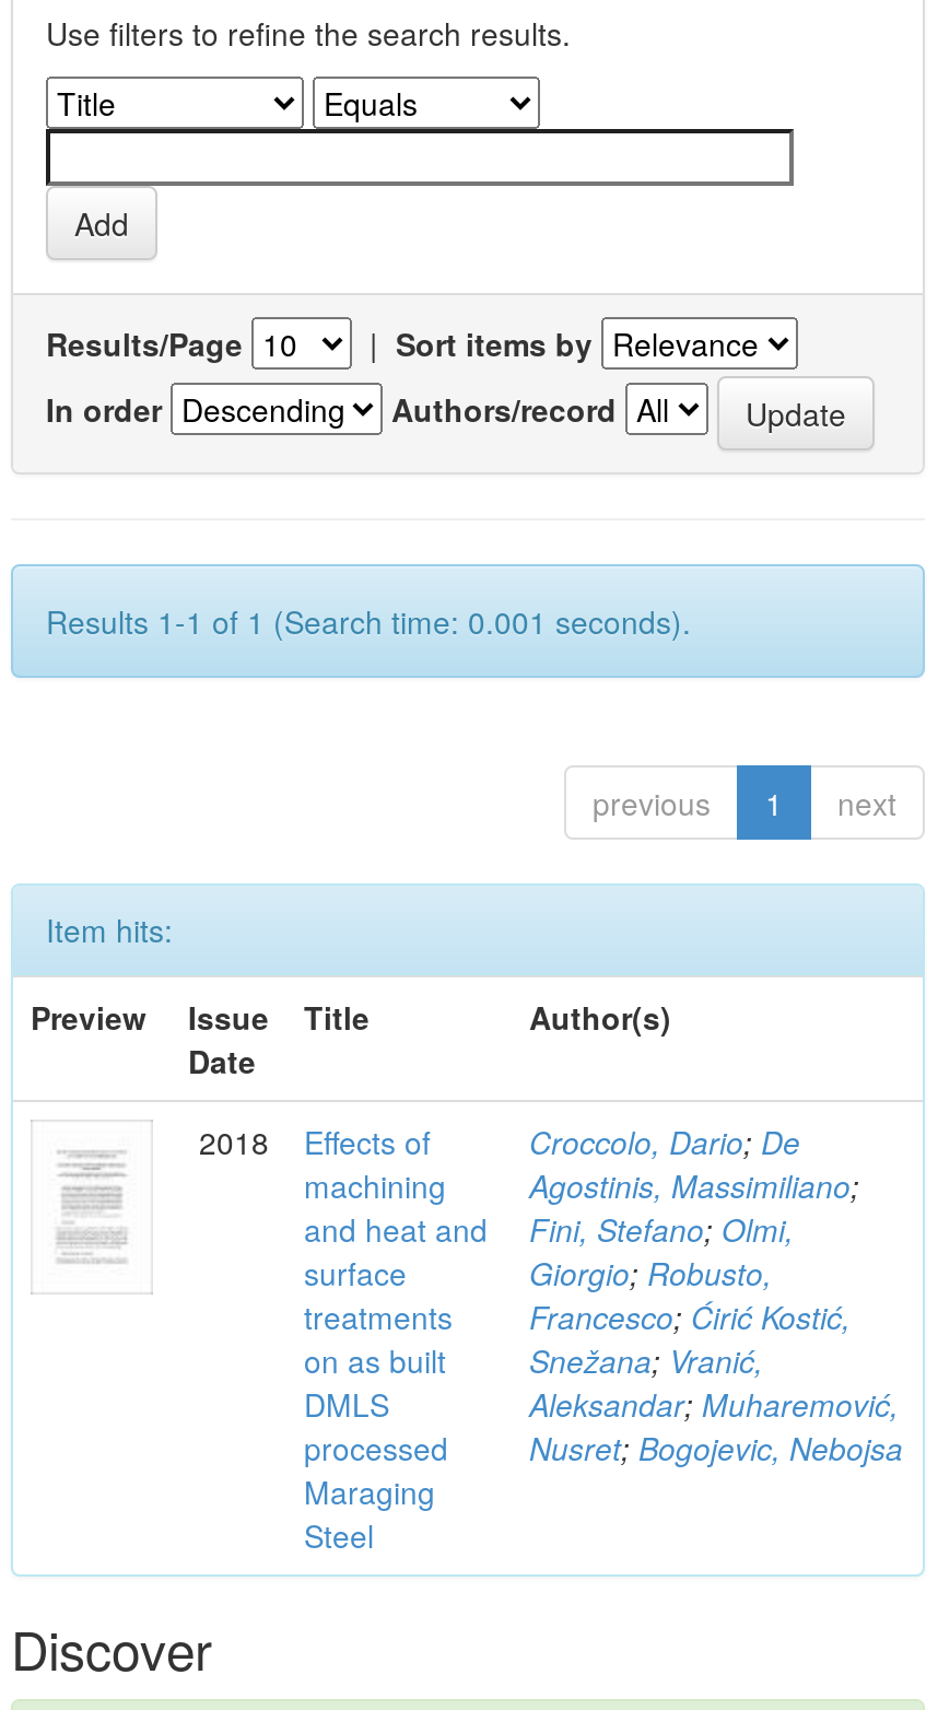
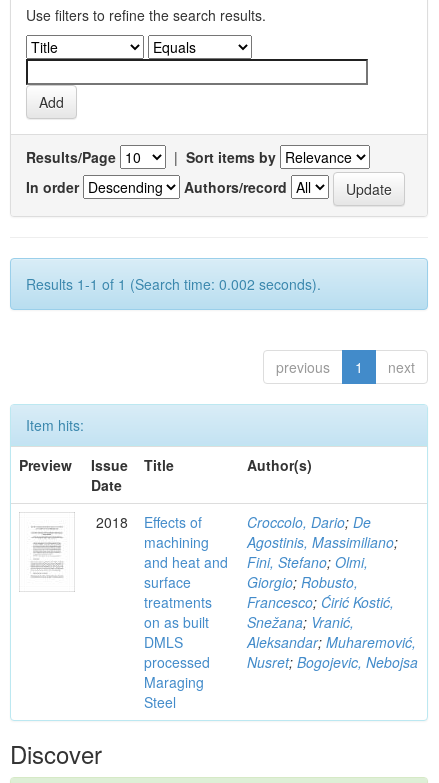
- Results 1-1 of 1 (Search time: 0.001 seconds).
+ Results 1-1 of 1 (Search time: 0.002 seconds).
